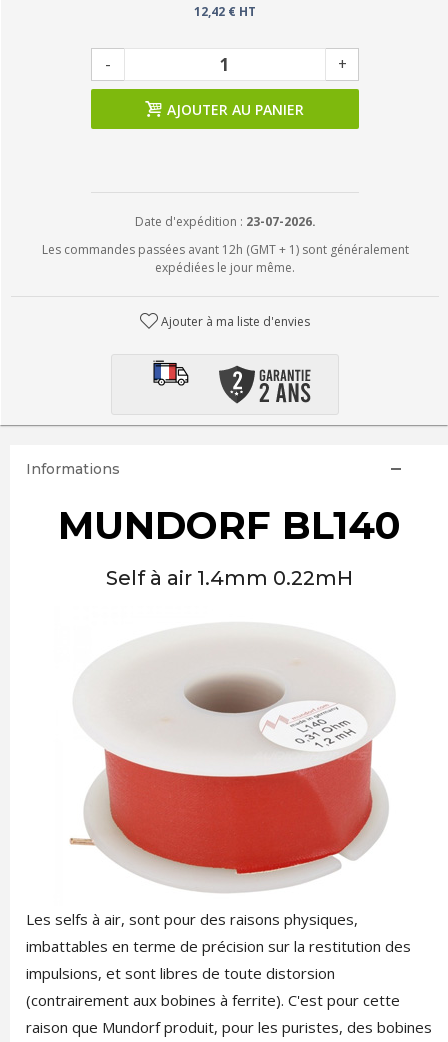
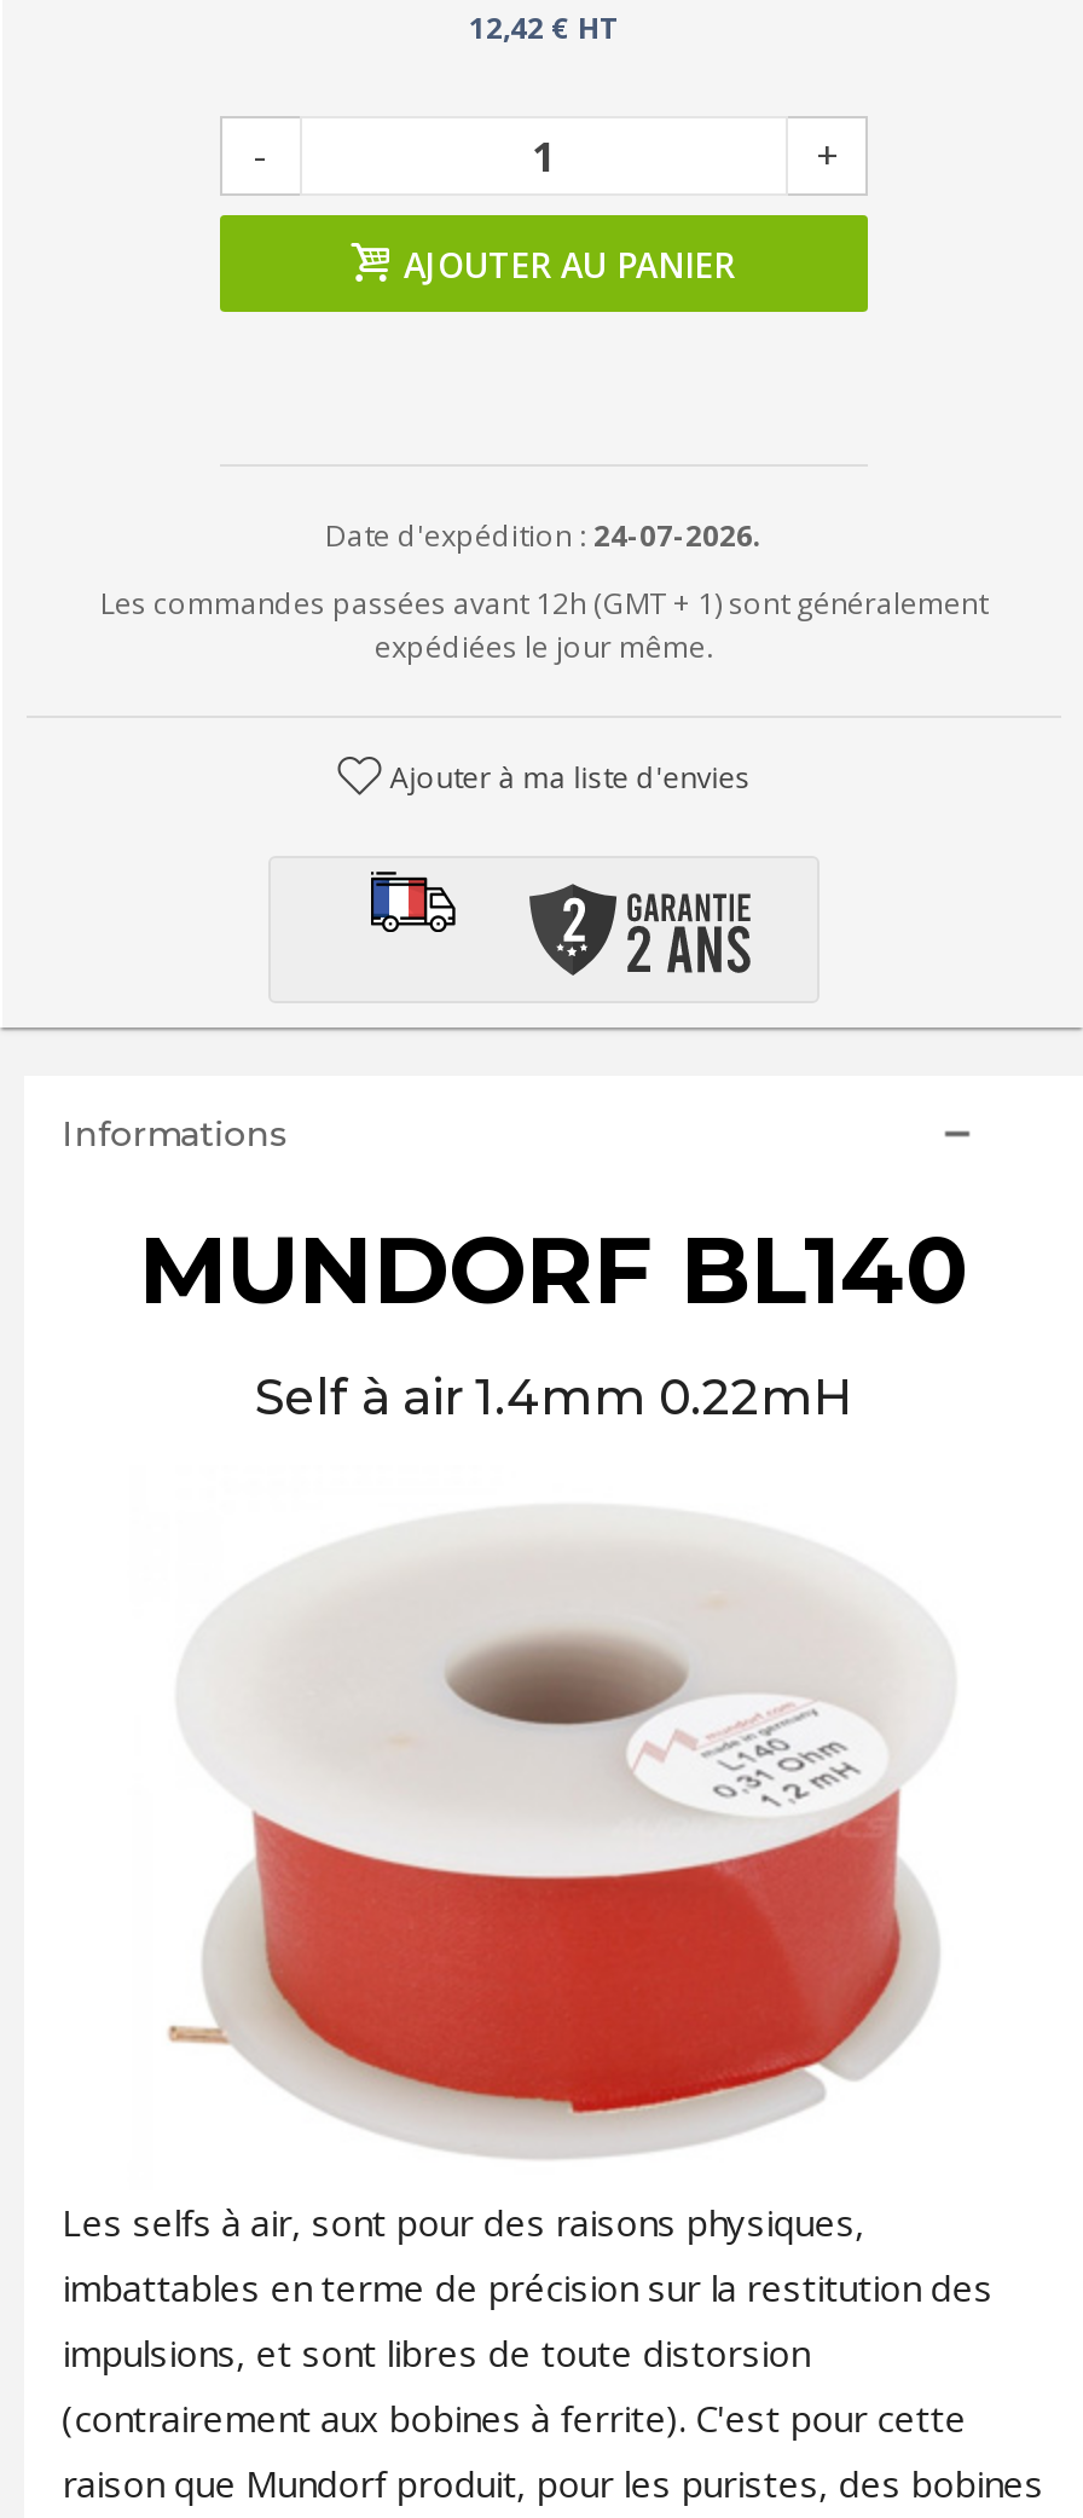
- Date d'expédition : 23-07-2026.
+ Date d'expédition : 24-07-2026.
